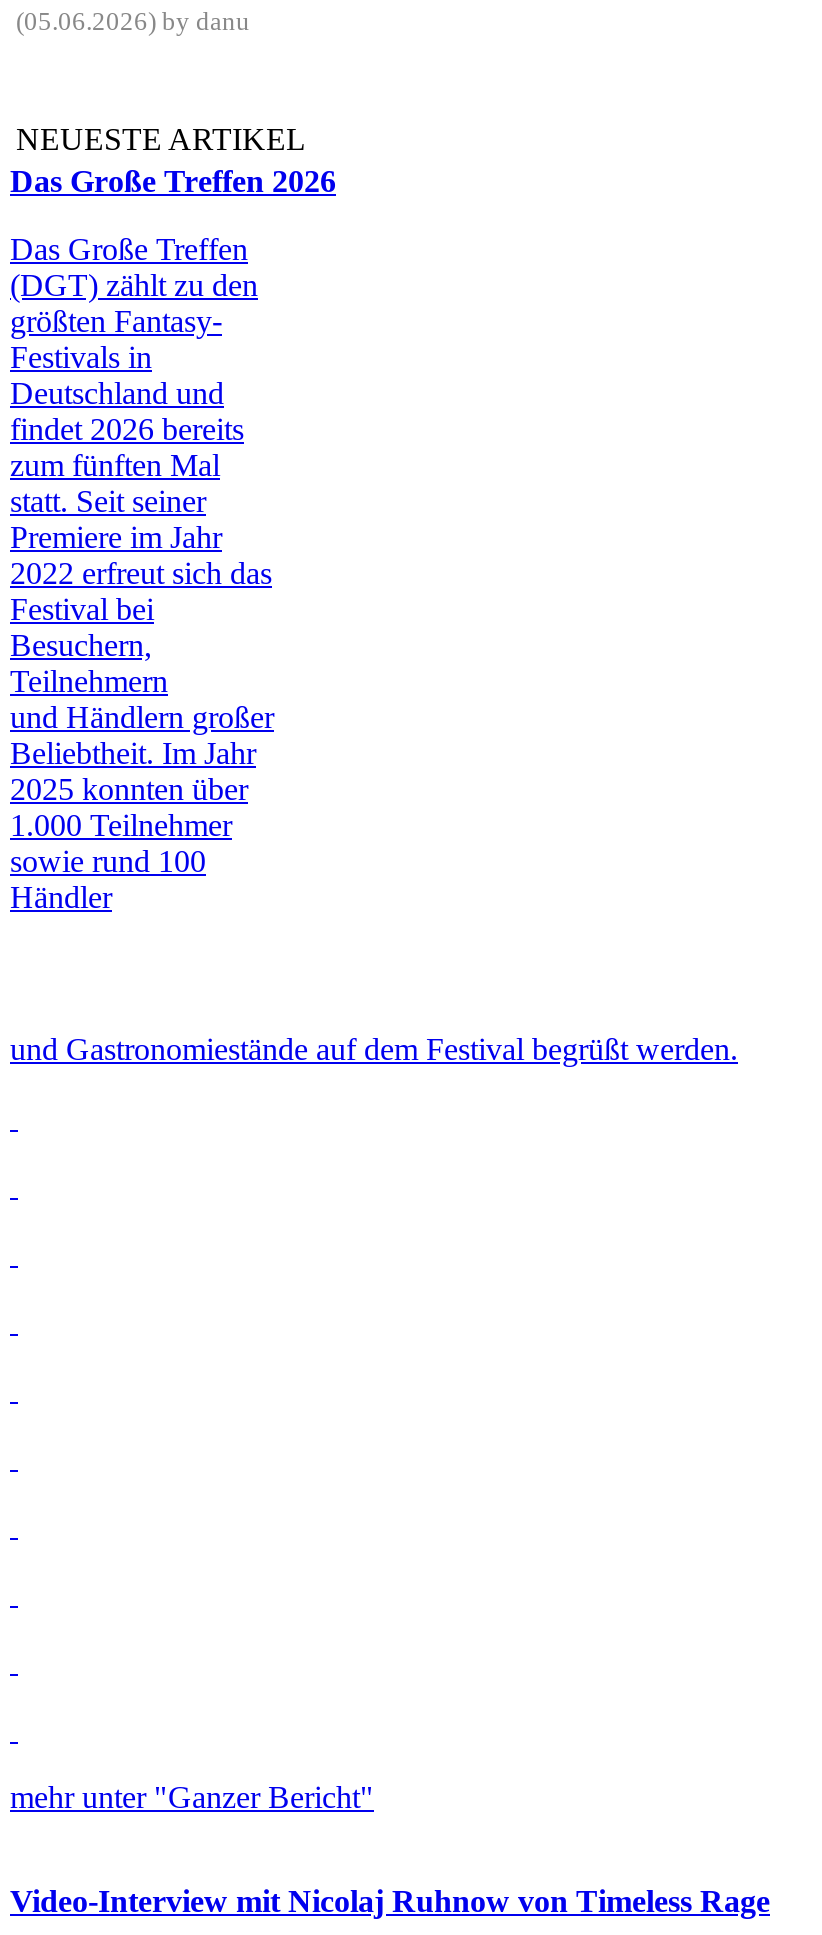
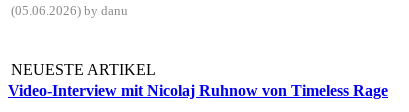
- Das Große Treffen 2026
- Das Große Treffen
- (DGT) zählt zu den
- größten Fantasy-
- Festivals in
- Deutschland und
- findet 2026 bereits
- zum fünften Mal
- statt. Seit seiner
- Premiere im Jahr
- 2022 erfreut sich das
- Festival bei
- Besuchern,
- Teilnehmern
- und Händlern großer
- Beliebtheit. Im Jahr
- 2025 konnten über
- 1.000 Teilnehmer
- sowie rund 100
- Händler

- und Gastronomiestände auf dem Festival begrüßt werden.

- mehr unter "Ganzer Bericht"
